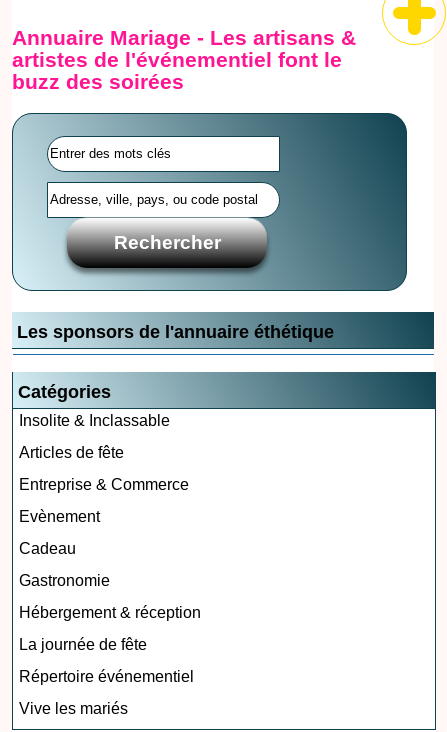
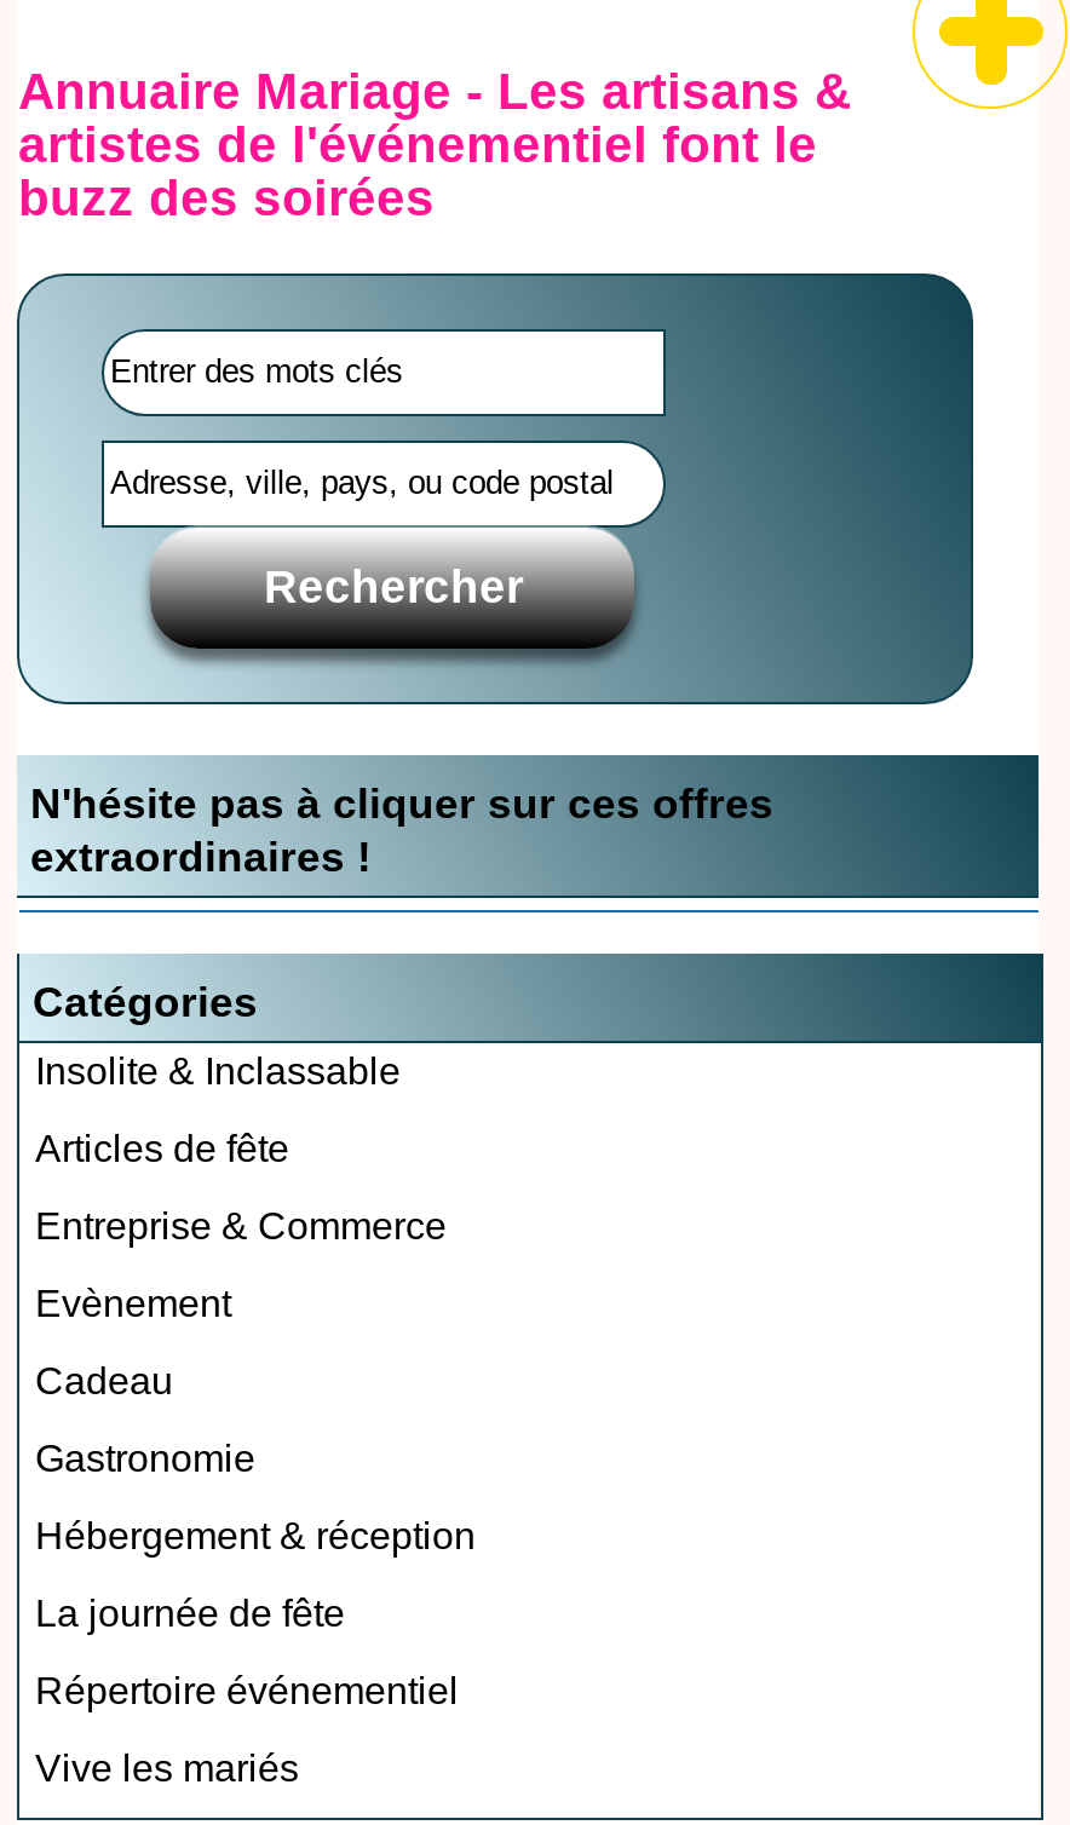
- Les sponsors de l'annuaire éthétique
+ N'hésite pas à cliquer sur ces offres
+ extraordinaires !
